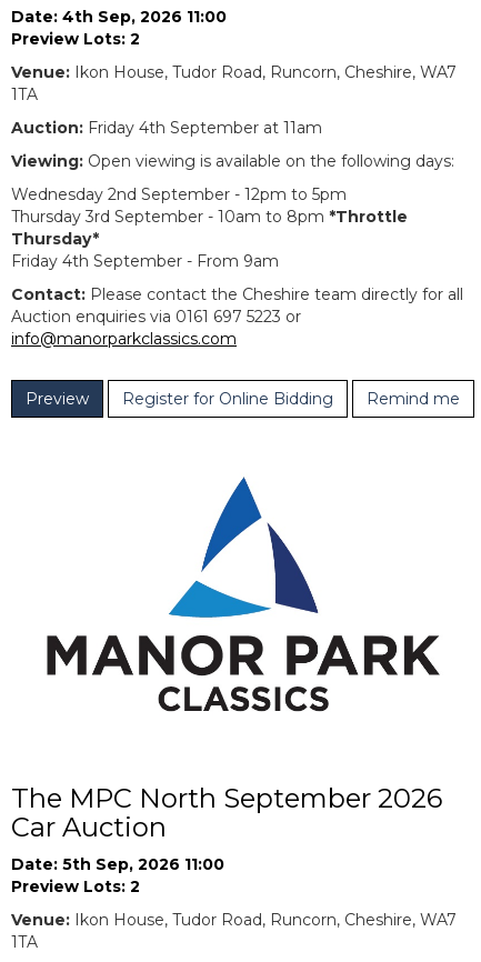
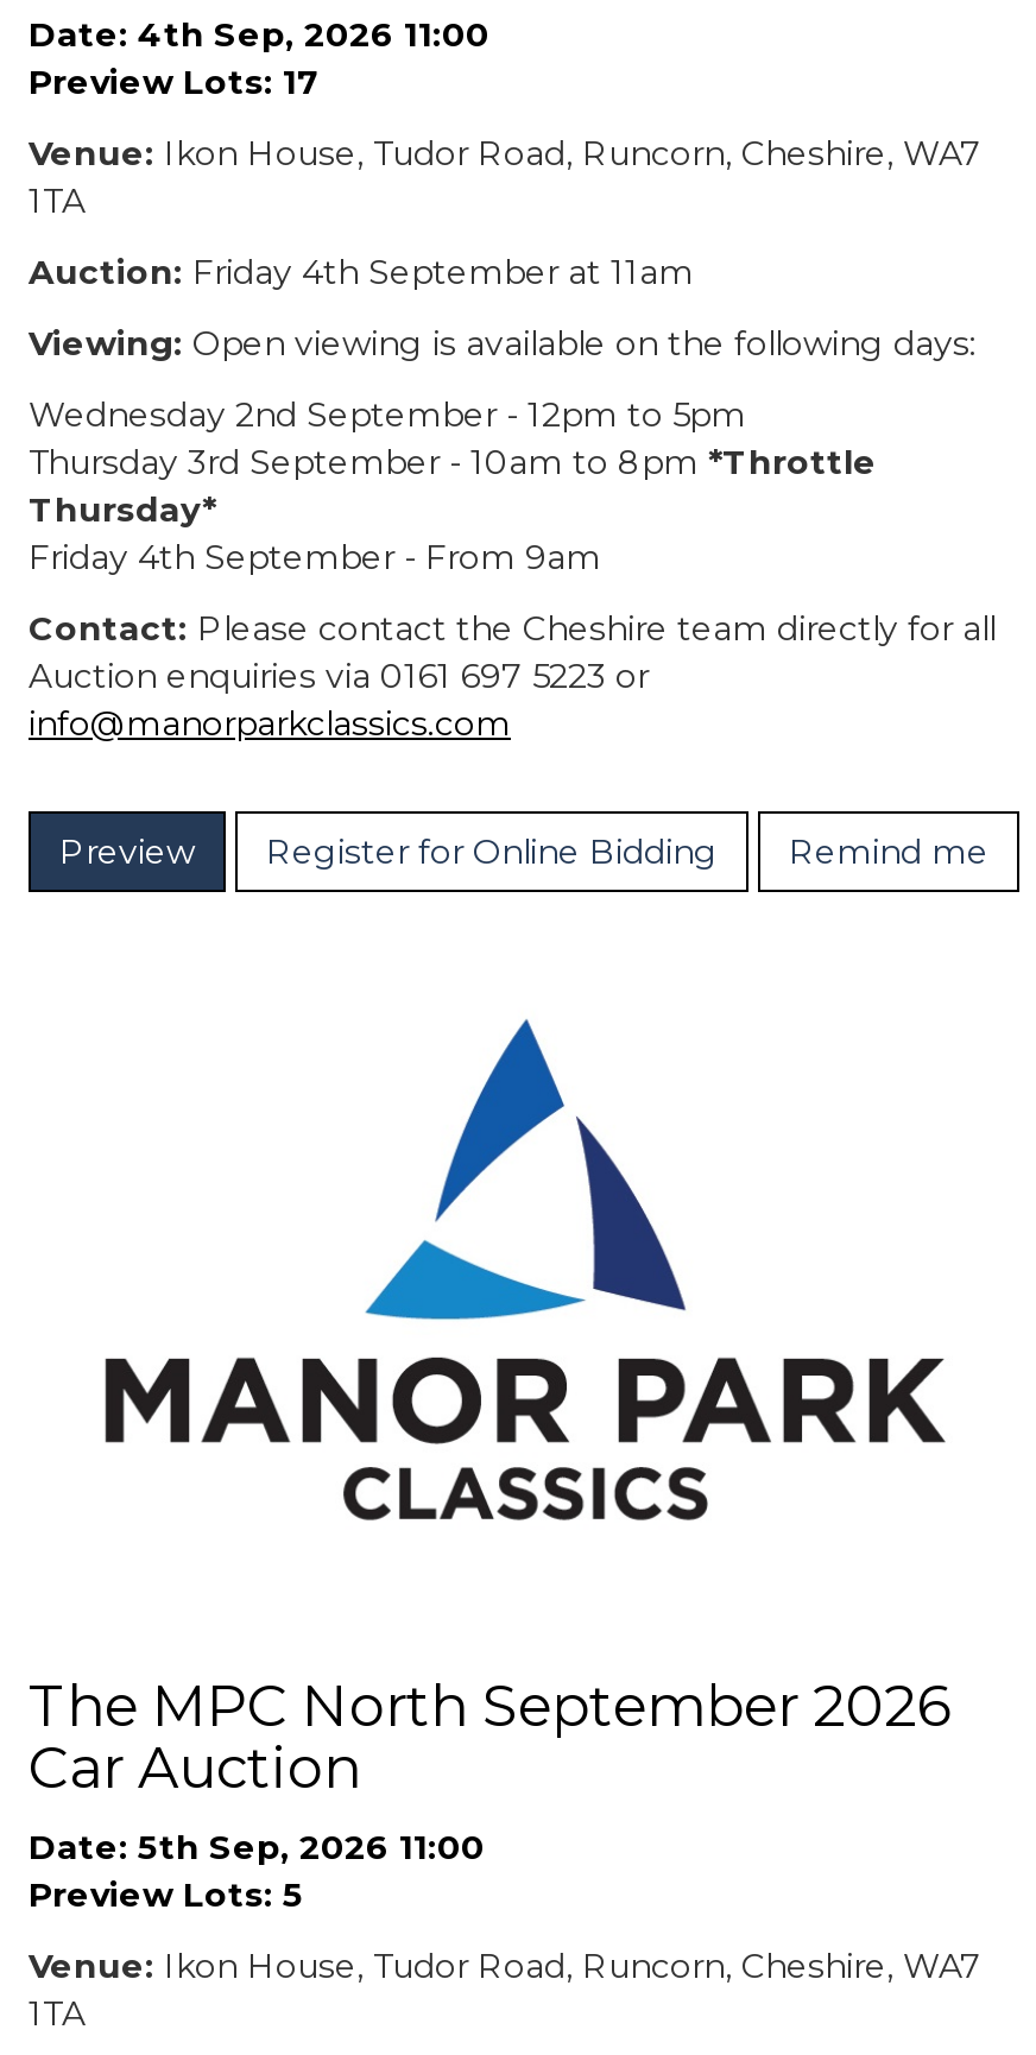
- Preview Lots: 2
+ Preview Lots: 17

- Preview Lots: 2
+ Preview Lots: 5
